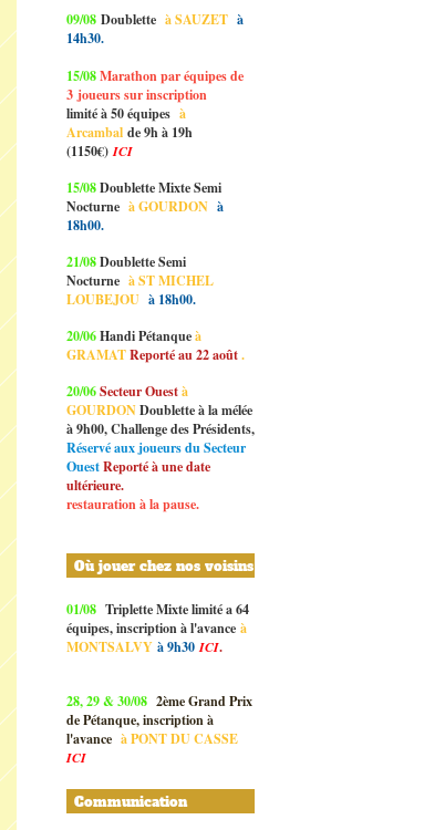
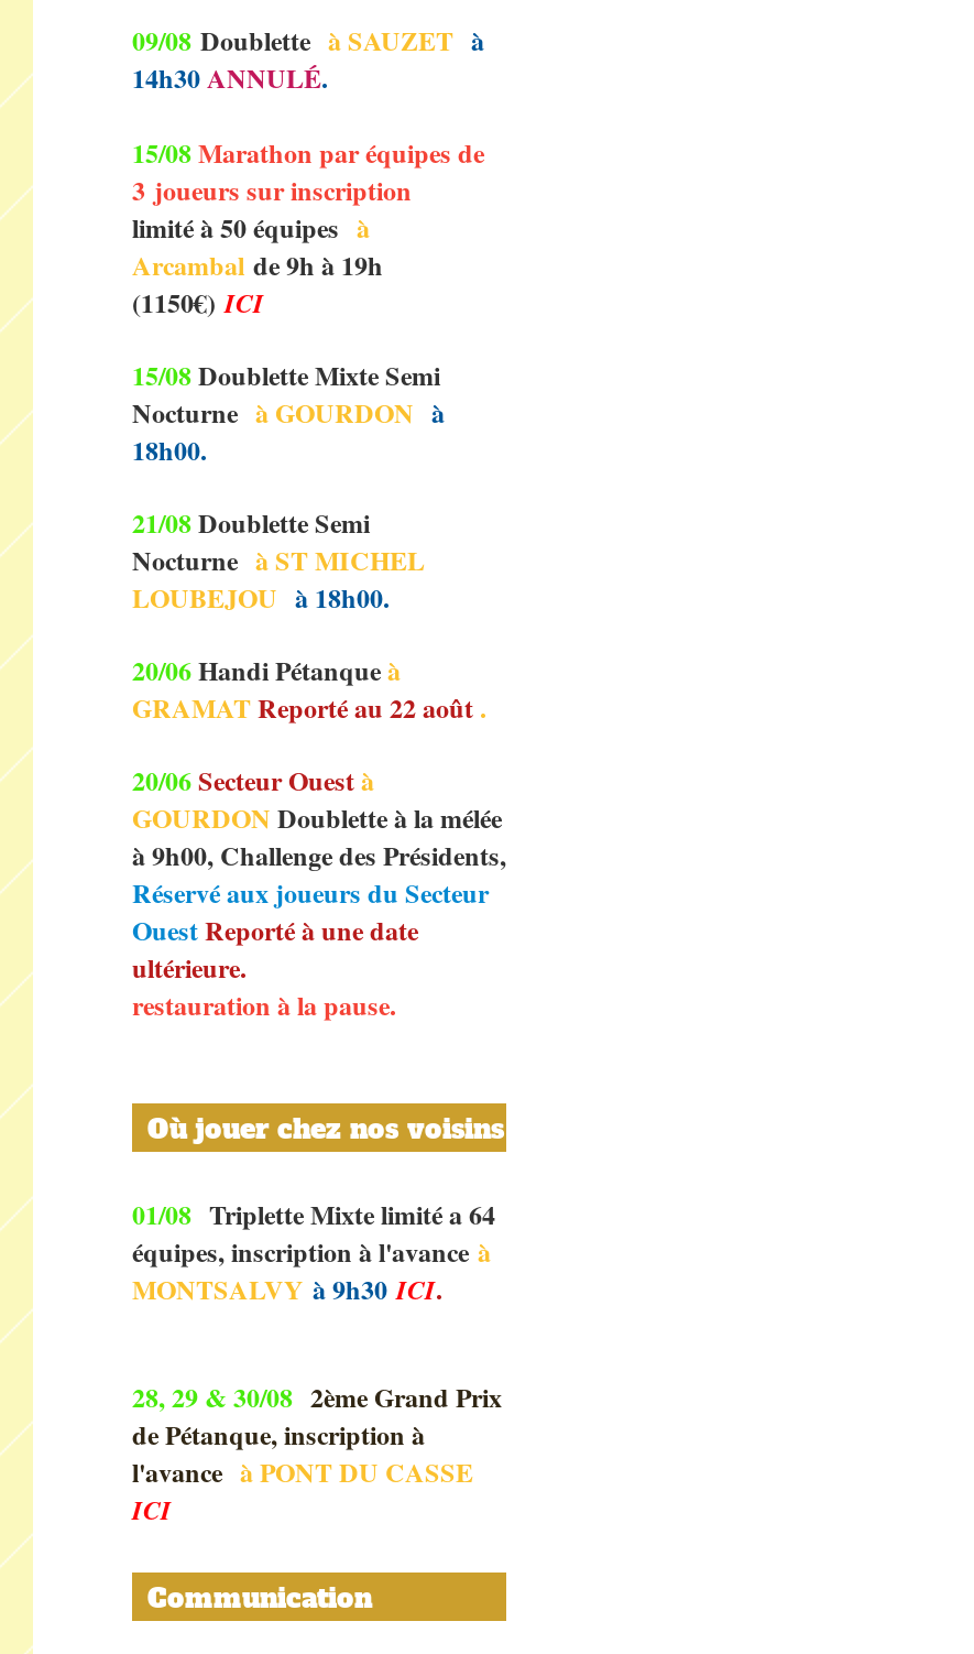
- 14h30.
+ 14h30 ANNULÉ.
